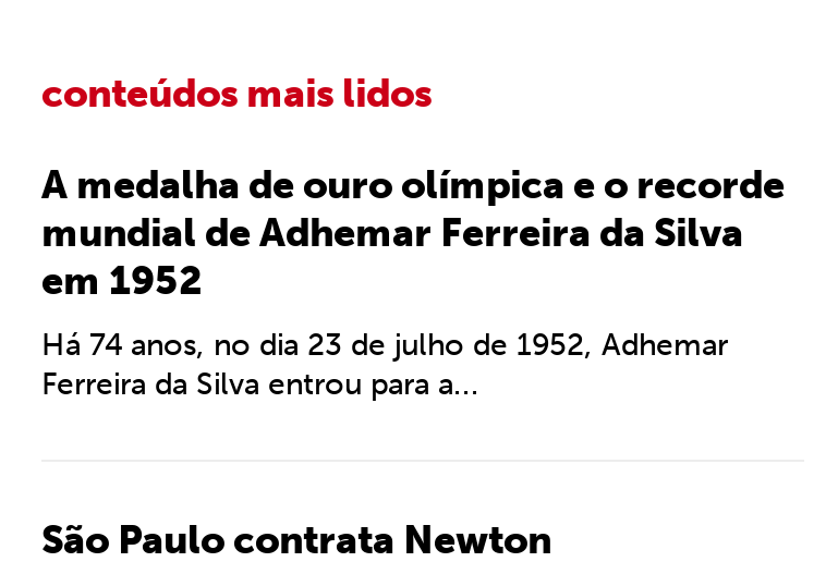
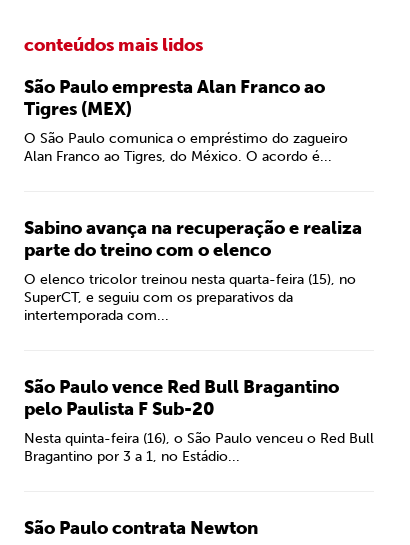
- A medalha de ouro olímpica e o recorde
- mundial de Adhemar Ferreira da Silva
- em 1952
- Há 74 anos, no dia 23 de julho de 1952, Adhemar
- Ferreira da Silva entrou para a...
+ São Paulo empresta Alan Franco ao
+ Tigres (MEX)
+ O São Paulo comunica o empréstimo do zagueiro
+ Alan Franco ao Tigres, do México. O acordo é...
+ Sabino avança na recuperação e realiza
+ parte do treino com o elenco
+ O elenco tricolor treinou nesta quarta-feira (15), no
+ SuperCT, e seguiu com os preparativos da
+ intertemporada com...
+ São Paulo vence Red Bull Bragantino
+ pelo Paulista F Sub-20
+ Nesta quinta-feira (16), o São Paulo venceu o Red Bull
+ Bragantino por 3 a 1, no Estádio...
